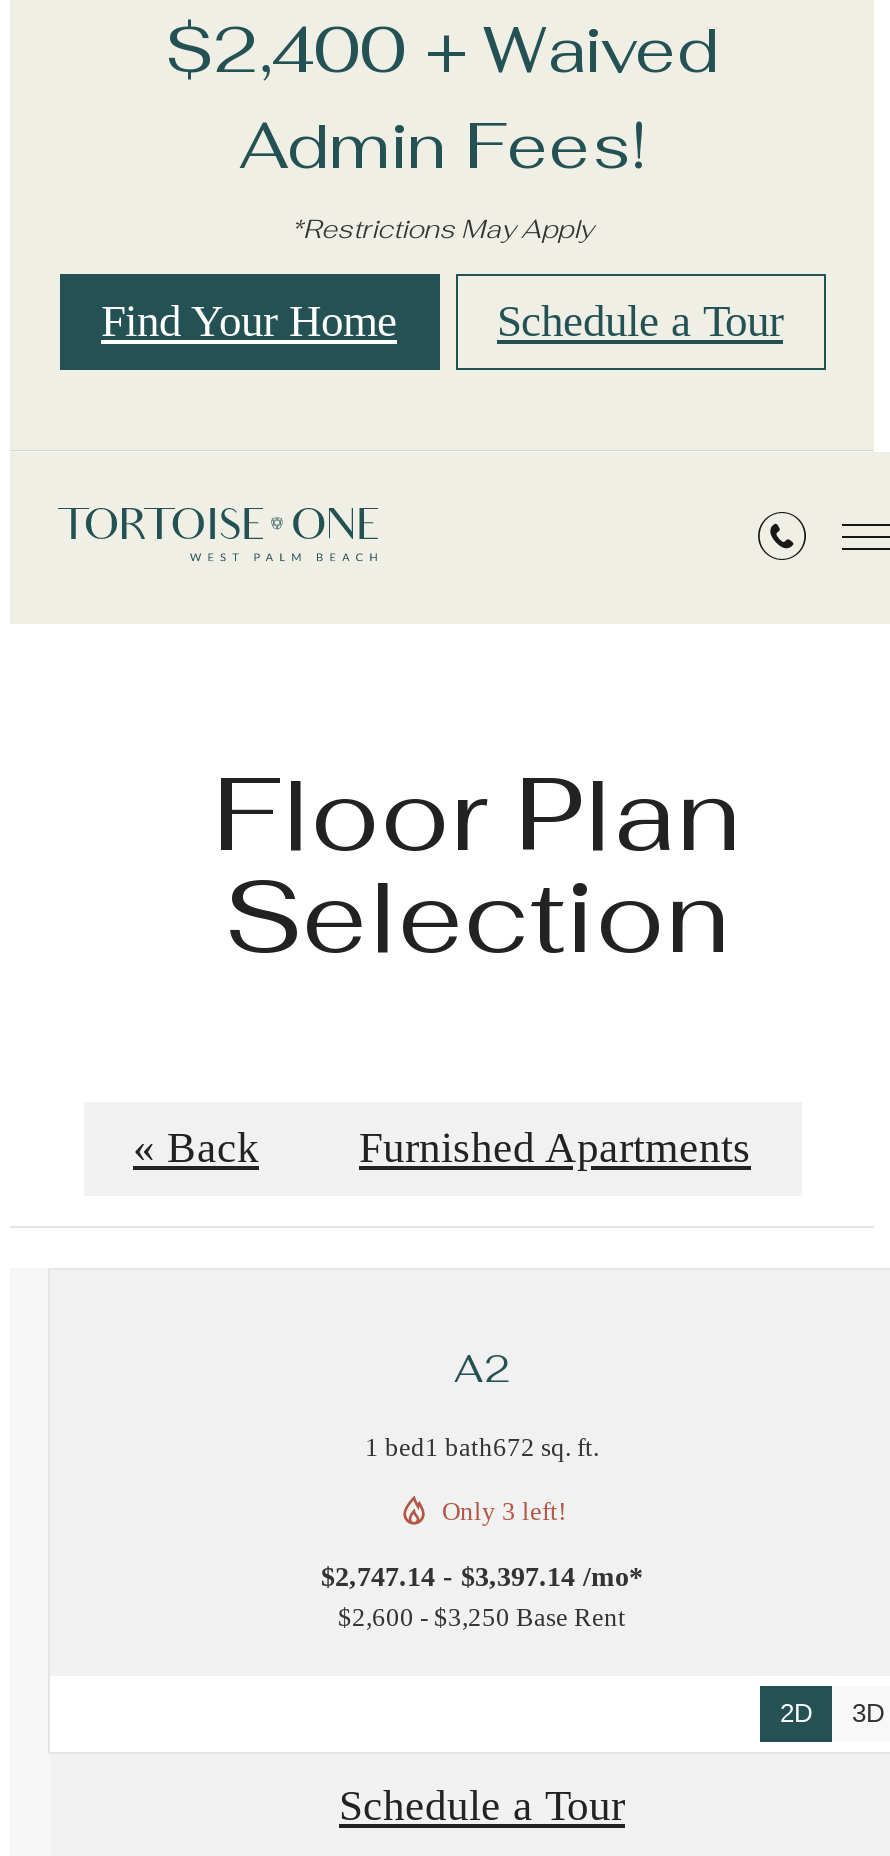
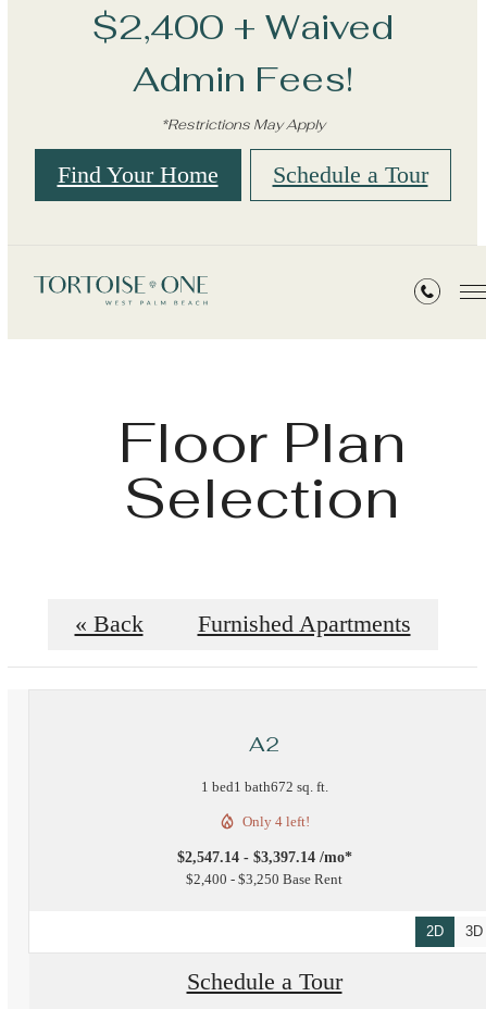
- Only 3 left!
+ Only 4 left!

- $2,747.14 - $3,397.14 /mo*
+ $2,547.14 - $3,397.14 /mo*

- $2,600 - $3,250 Base Rent
+ $2,400 - $3,250 Base Rent
